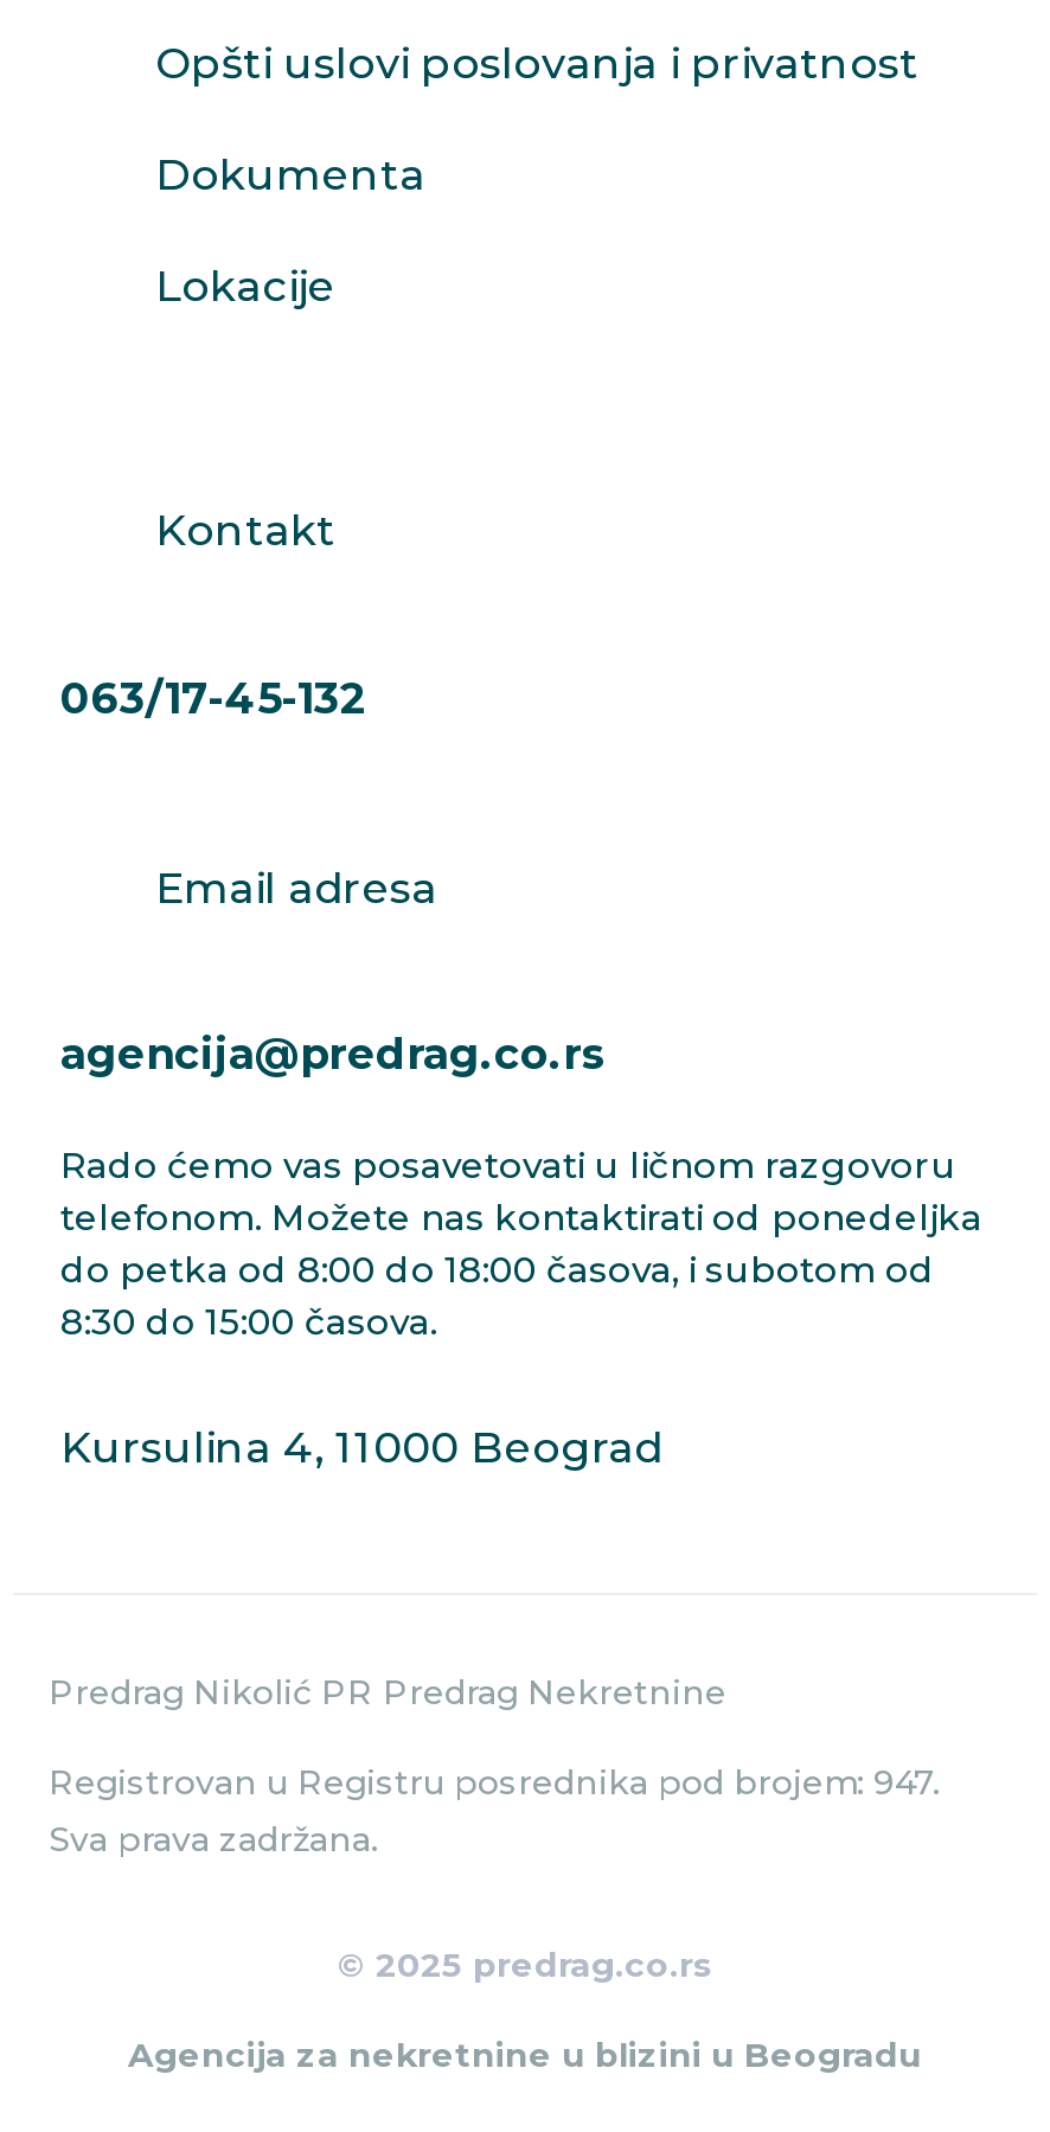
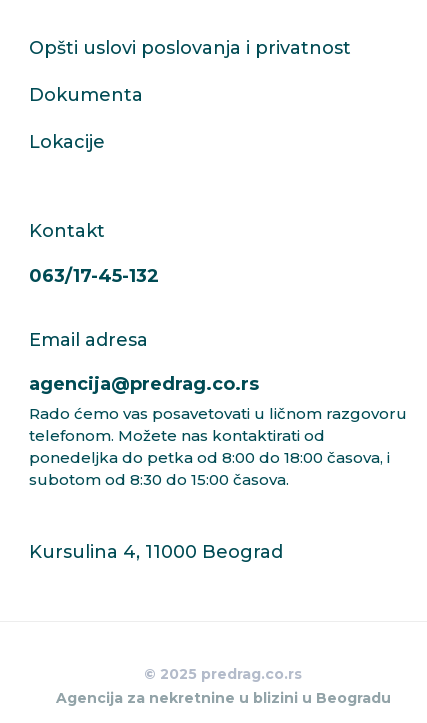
- Predrag Nikolić PR Predrag Nekretnine
- Registrovan u Registru posrednika pod brojem: 947.
- Sva prava zadržana.
